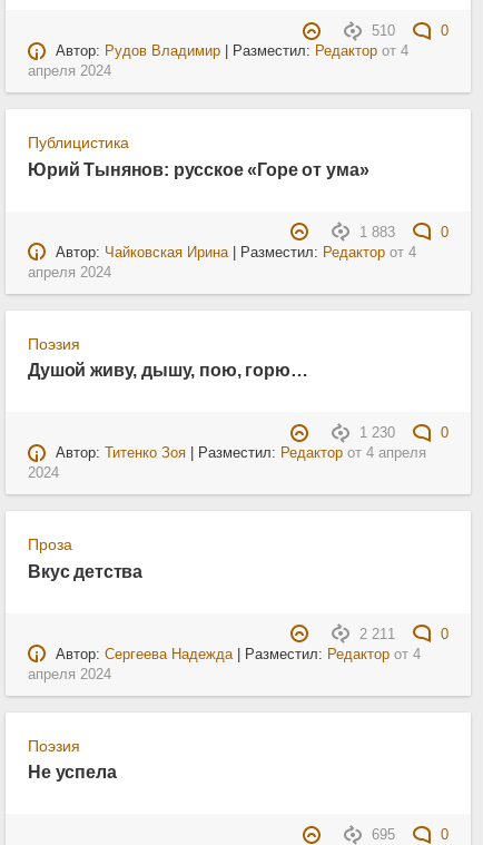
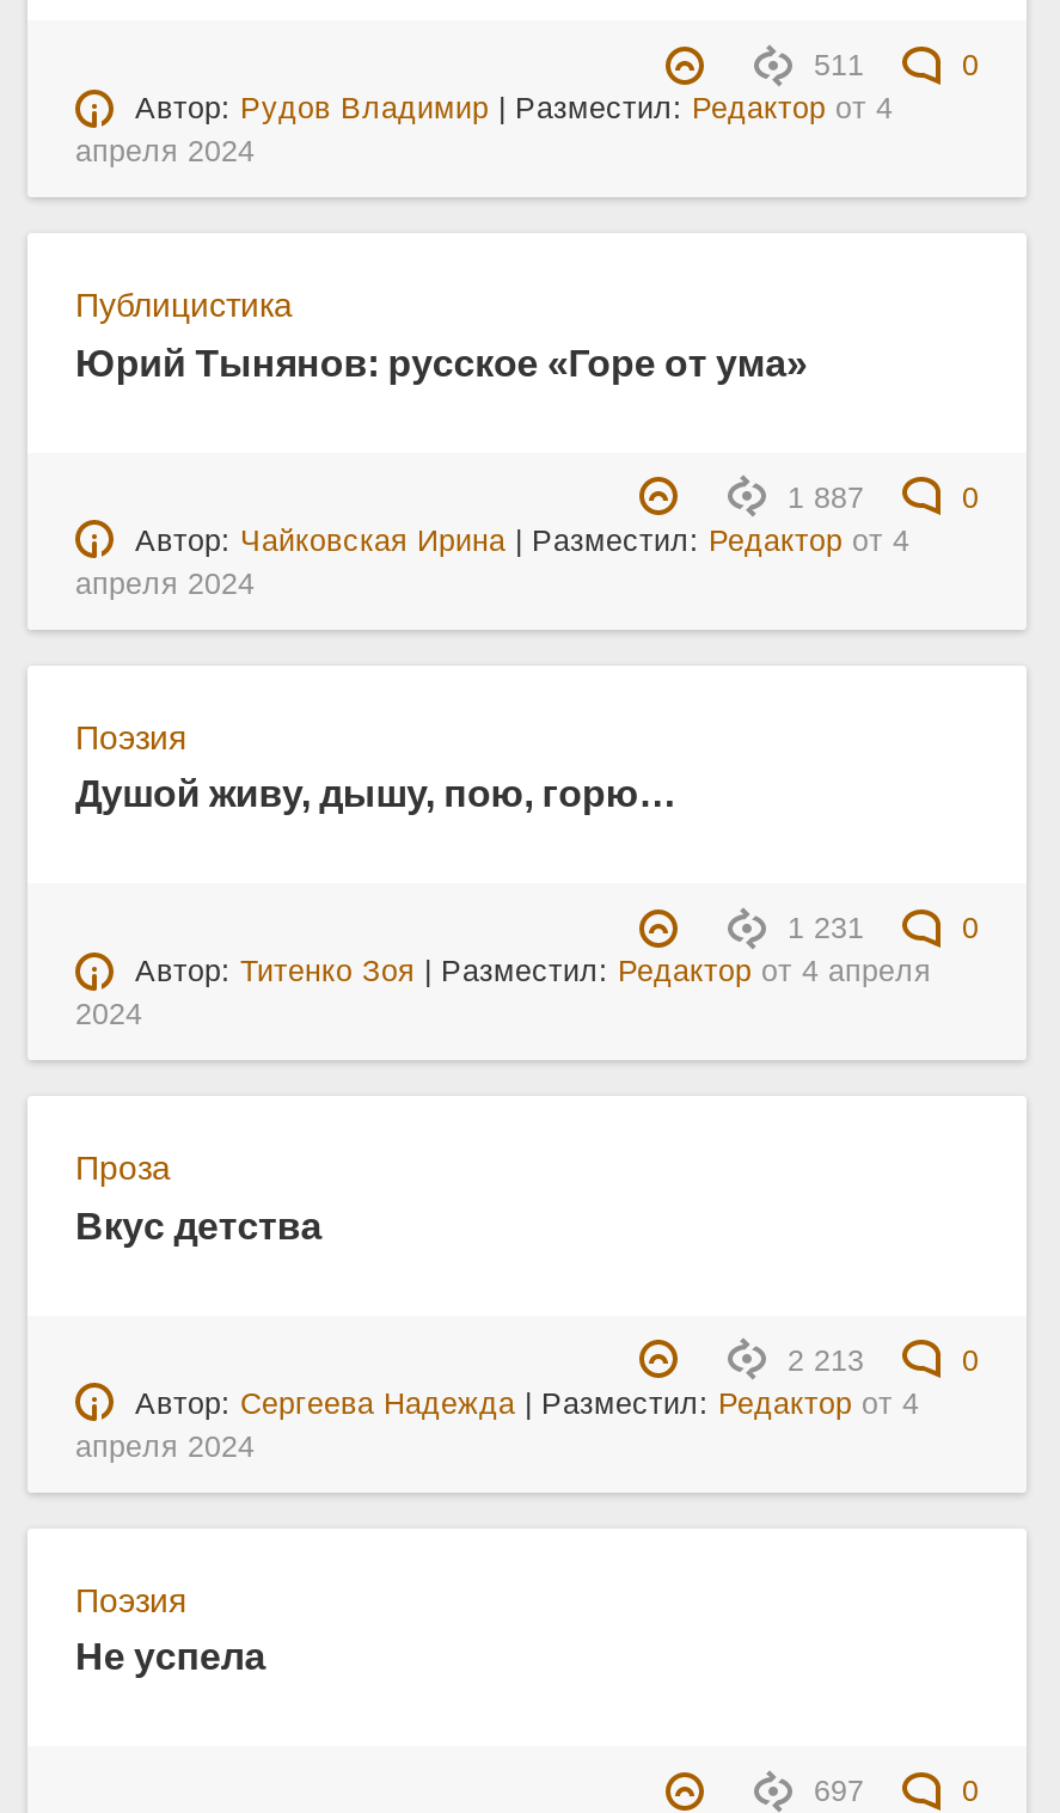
- 510
+ 511

- 1 883
+ 1 887

- 1 230
+ 1 231

- 2 211
+ 2 213

- 695
+ 697
